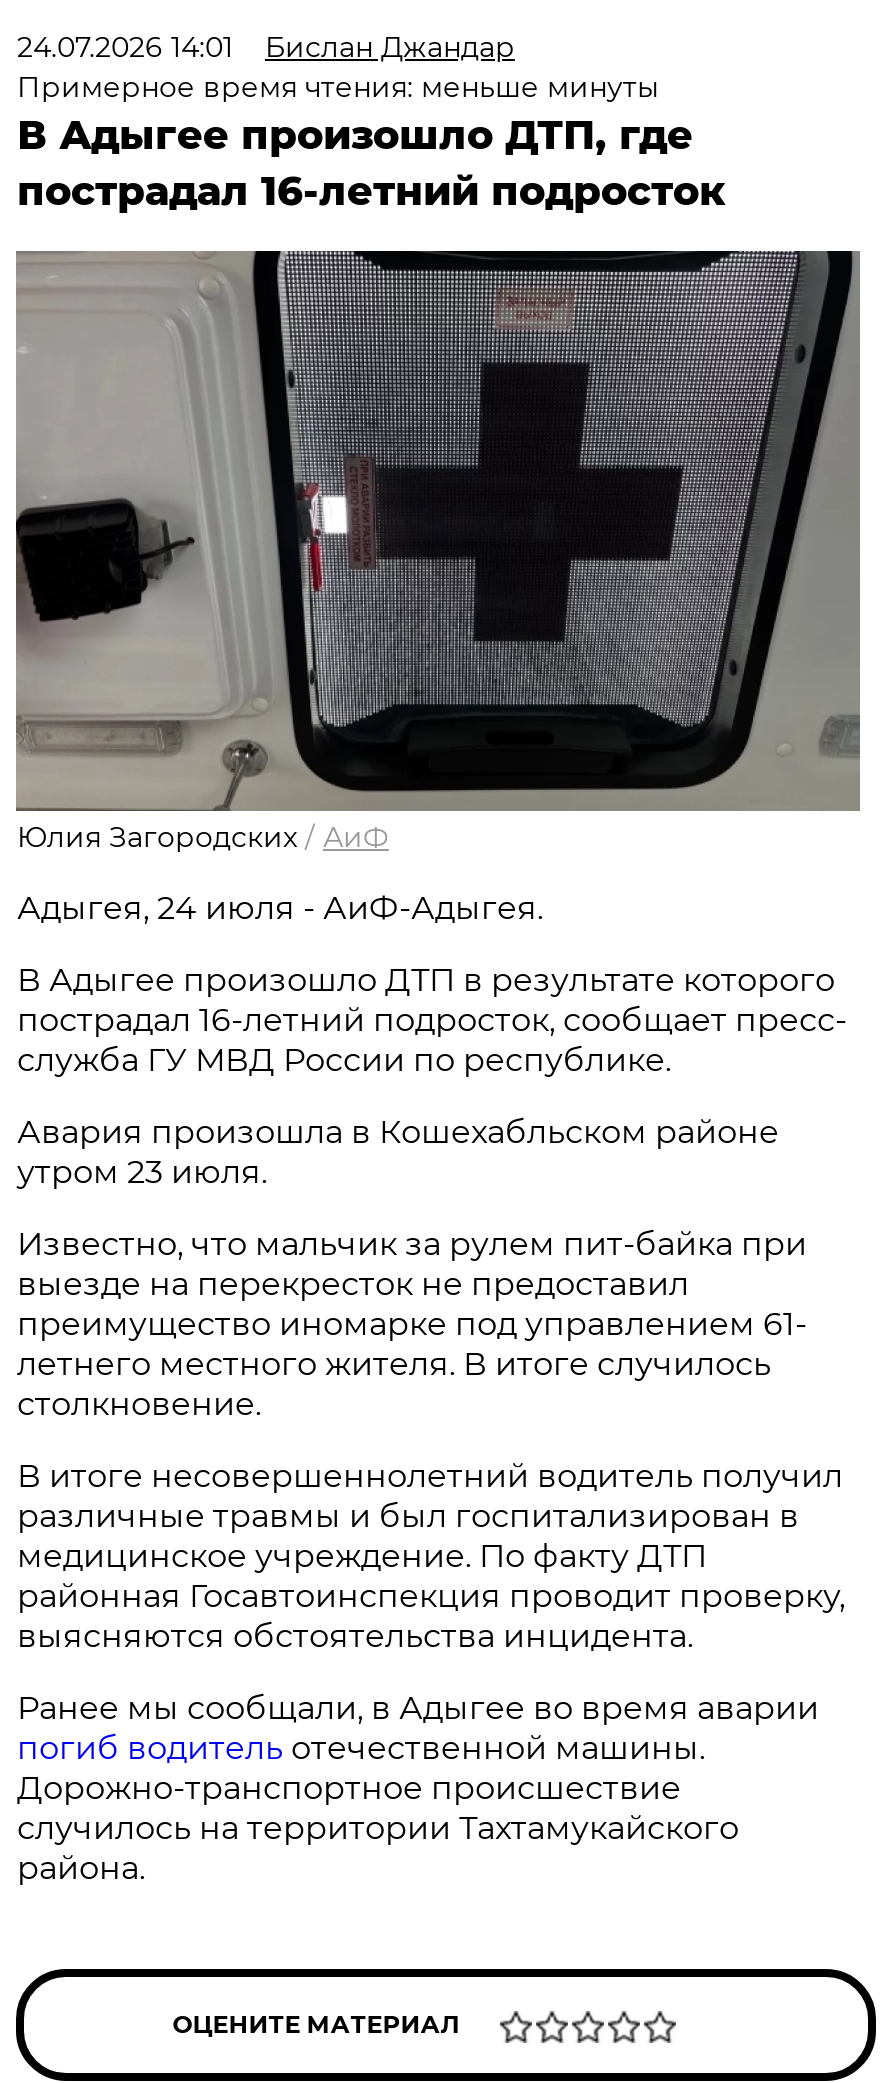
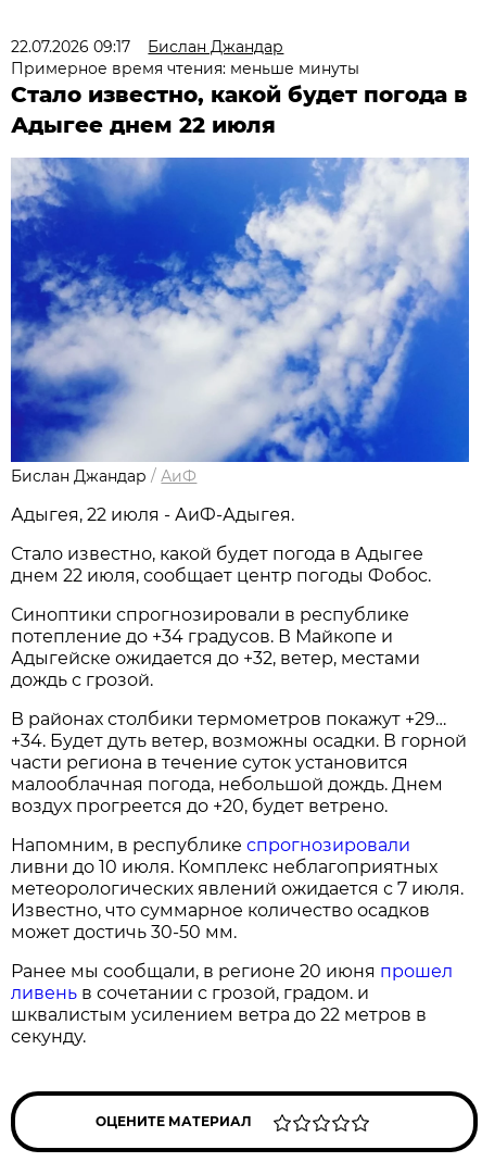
- 24.07.2026 14:01 Бислан Джандар
+ 22.07.2026 09:17 Бислан Джандар

- В Адыгее произошло ДТП, где
- пострадал 16-летний подросток
+ Стало известно, какой будет погода в
+ Адыгее днем 22 июля

- [image]
- Юлия Загородских / АиФ
+ [image]
+ Бислан Джандар / АиФ

- Адыгея, 24 июля - АиФ-Адыгея.
+ Адыгея, 22 июля - АиФ-Адыгея.

- В Адыгее произошло ДТП в результате которого
- пострадал 16-летний подросток, сообщает пресс-
- служба ГУ МВД России по республике.
+ Стало известно, какой будет погода в Адыгее
+ днем 22 июля, сообщает центр погоды Фобос.

- Авария произошла в Кошехабльском районе
- утром 23 июля.
+ Синоптики спрогнозировали в республике
+ потепление до +34 градусов. В Майкопе и
+ Адыгейске ожидается до +32, ветер, местами
+ дождь с грозой.

- Известно, что мальчик за рулем пит-байка при
- выезде на перекресток не предоставил
- преимущество иномарке под управлением 61-
- летнего местного жителя. В итоге случилось
- столкновение.
+ В районах столбики термометров покажут +29…
+ +34. Будет дуть ветер, возможны осадки. В горной
+ части региона в течение суток установится
+ малооблачная погода, небольшой дождь. Днем
+ воздух прогреется до +20, будет ветрено.

- В итоге несовершеннолетний водитель получил
- различные травмы и был госпитализирован в
- медицинское учреждение. По факту ДТП
- районная Госавтоинспекция проводит проверку,
- выясняются обстоятельства инцидента.
+ Напомним, в республике спрогнозировали
+ ливни до 10 июля. Комплекс неблагоприятных
+ метеорологических явлений ожидается с 7 июля.
+ Известно, что суммарное количество осадков
+ может достичь 30-50 мм.

- Ранее мы сообщали, в Адыгее во время аварии
- погиб водитель отечественной машины.
- Дорожно-транспортное происшествие
- случилось на территории Тахтамукайского
- района.
+ Ранее мы сообщали, в регионе 20 июня прошел
+ ливень в сочетании с грозой, градом. и
+ шквалистым усилением ветра до 22 метров в
+ секунду.
